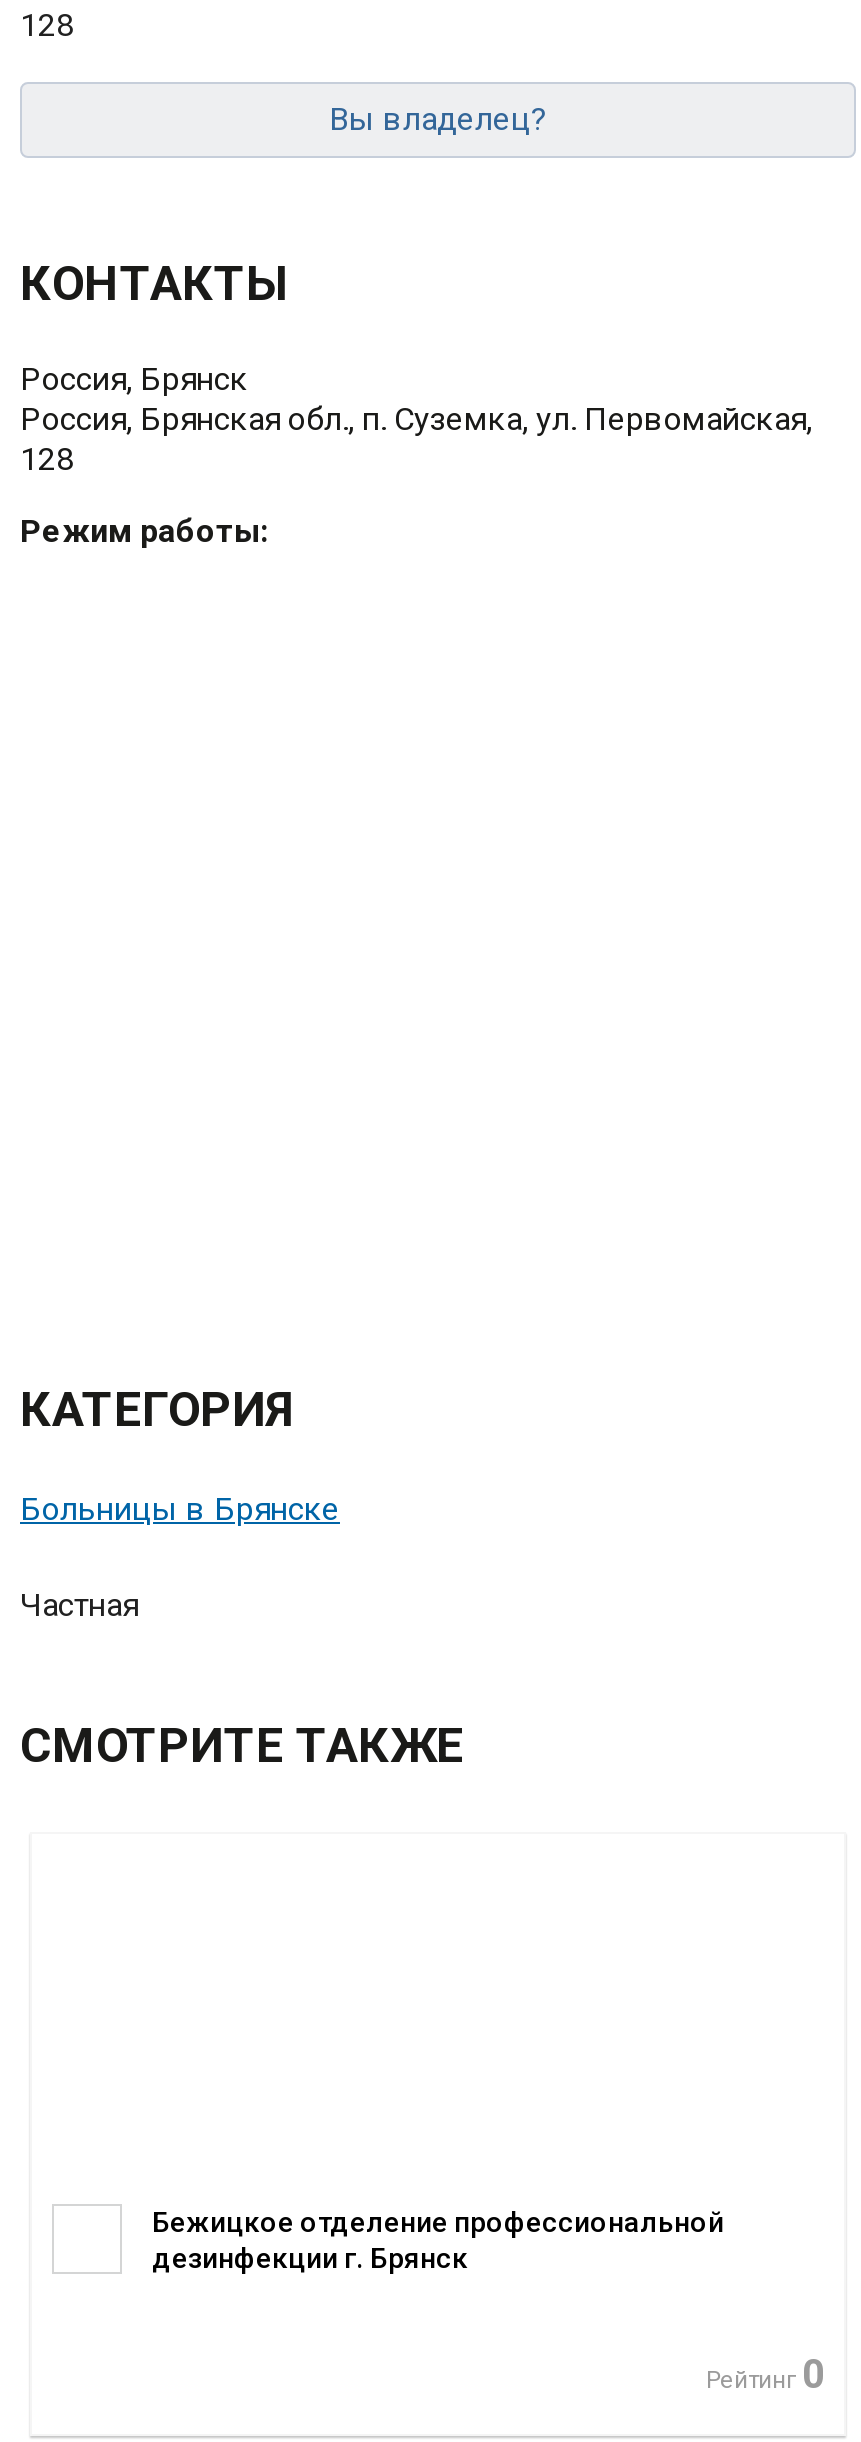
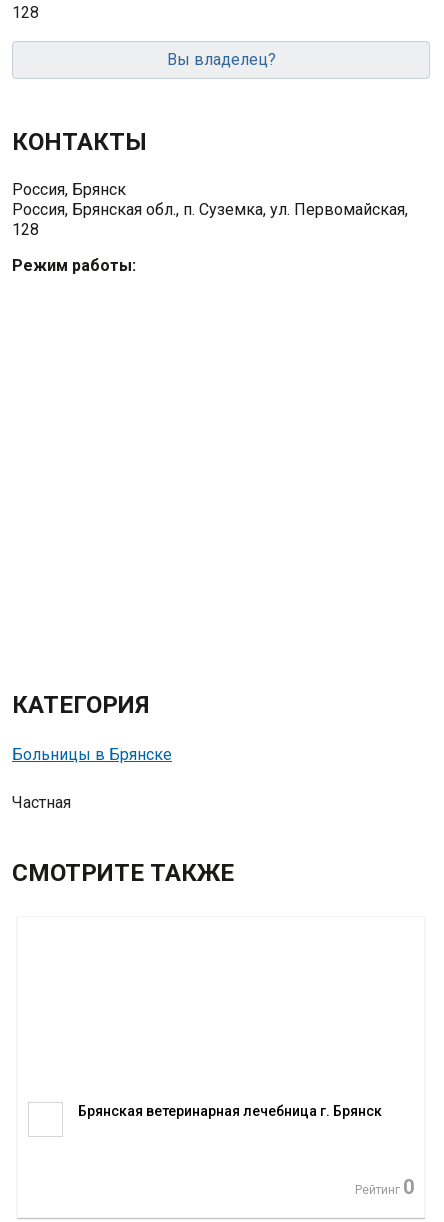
- Бежицкое отделение профессиональной
- дезинфекции г. Брянск
+ Брянская ветеринарная лечебница г. Брянск
